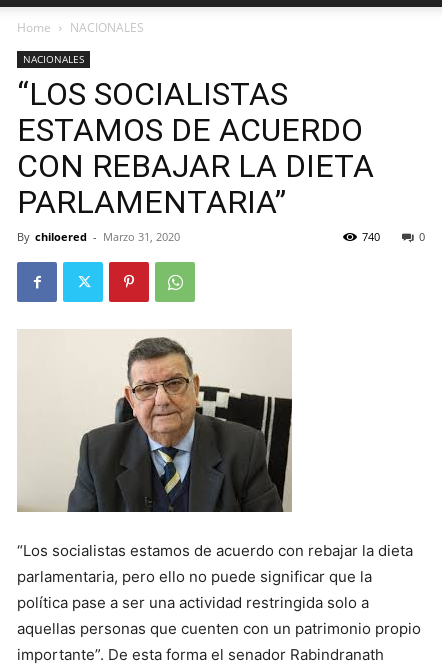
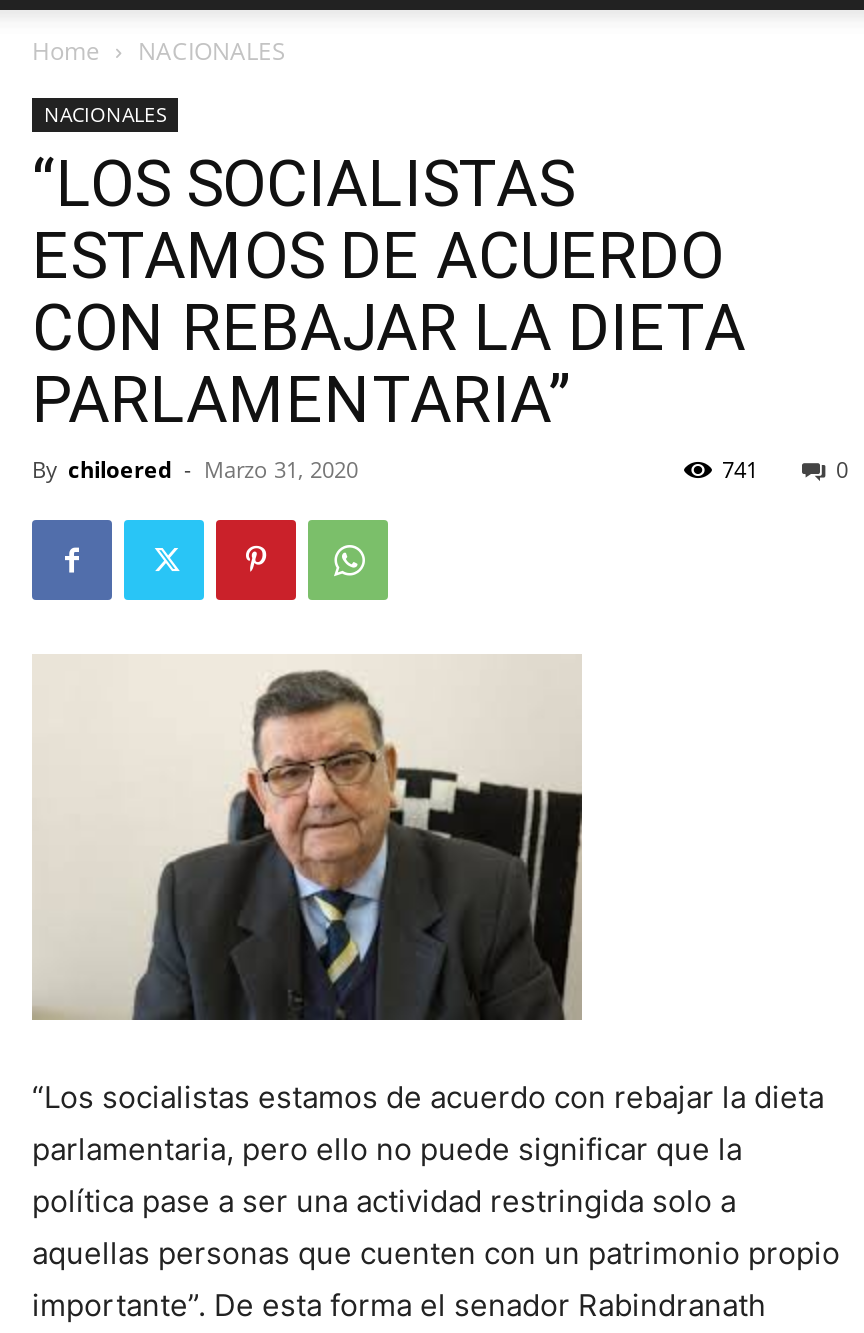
- 740
+ 741
